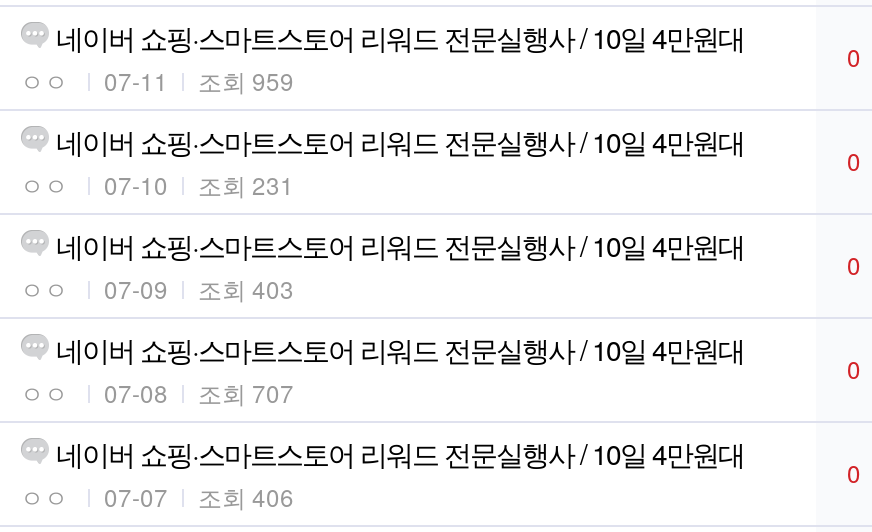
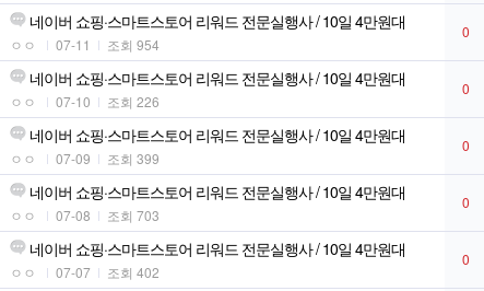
- 조회 959
+ 조회 954

- 조회 231
+ 조회 226

- 조회 403
+ 조회 399

- 조회 707
+ 조회 703

- 조회 406
+ 조회 402
